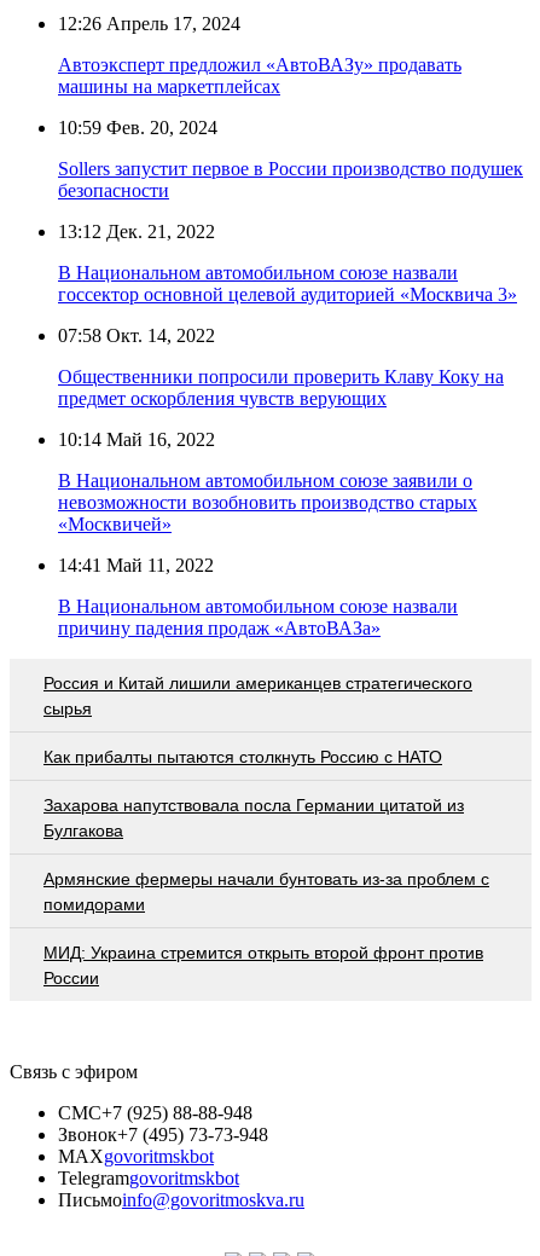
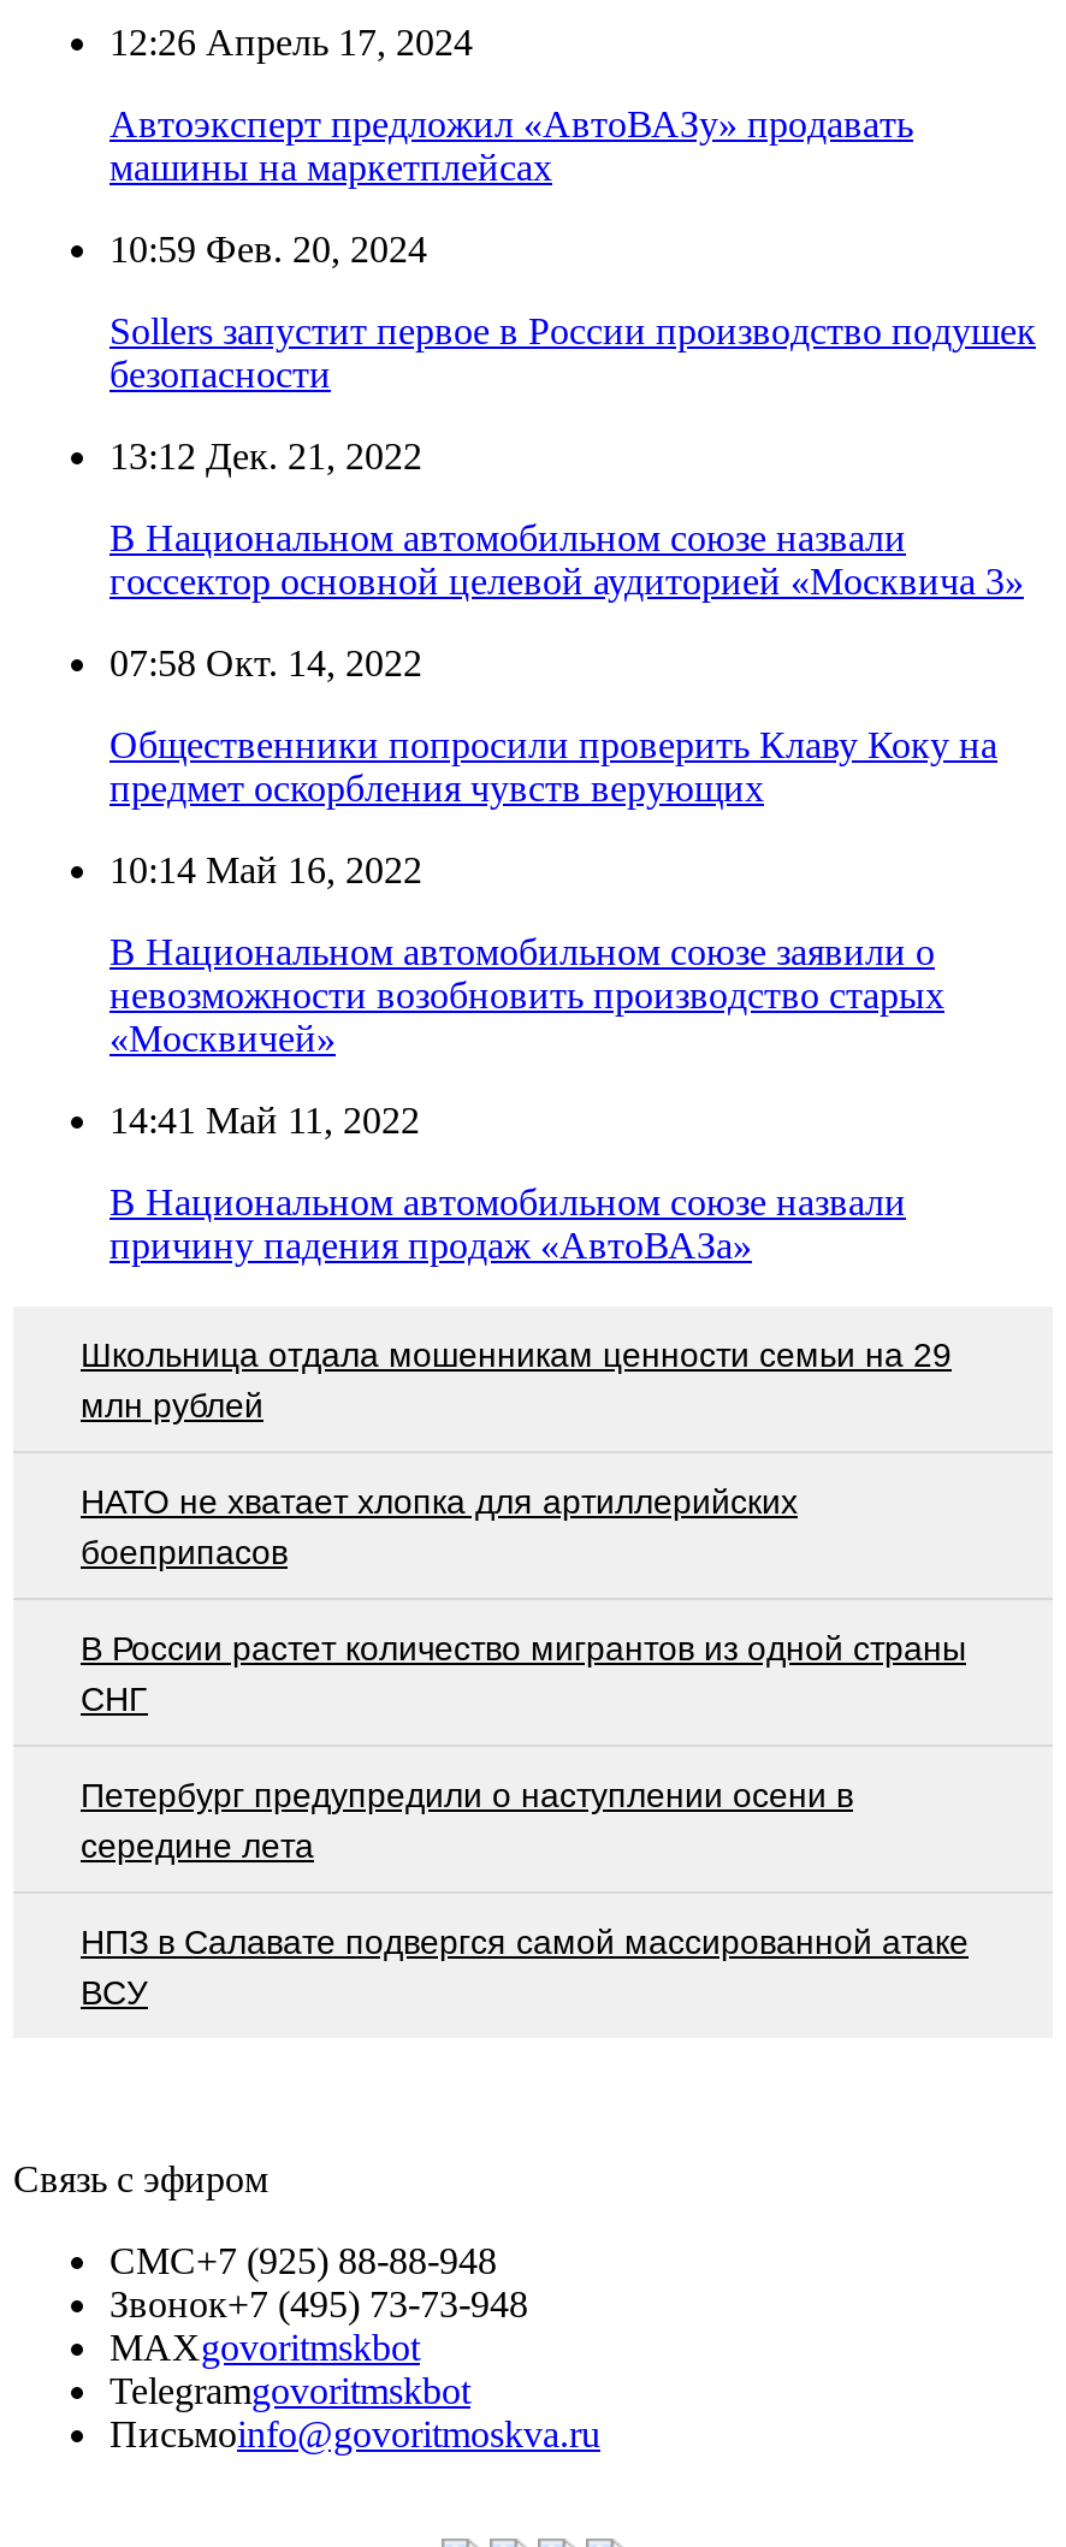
- Россия и Китай лишили американцев стратегического
- сырья
+ Школьница отдала мошенникам ценности семьи на 29
+ млн рублей

- Как прибалты пытаются столкнуть Россию с НАТО
+ НАТО не хватает хлопка для артиллерийских
+ боеприпасов

- Захарова напутствовала посла Германии цитатой из
- Булгакова
+ В России растет количество мигрантов из одной страны
+ СНГ

- Армянские фермеры начали бунтовать из-за проблем с
- помидорами
+ Петербург предупредили о наступлении осени в
+ середине лета

- МИД: Украина стремится открыть второй фронт против
- России
+ НПЗ в Салавате подвергся самой массированной атаке
+ ВСУ
